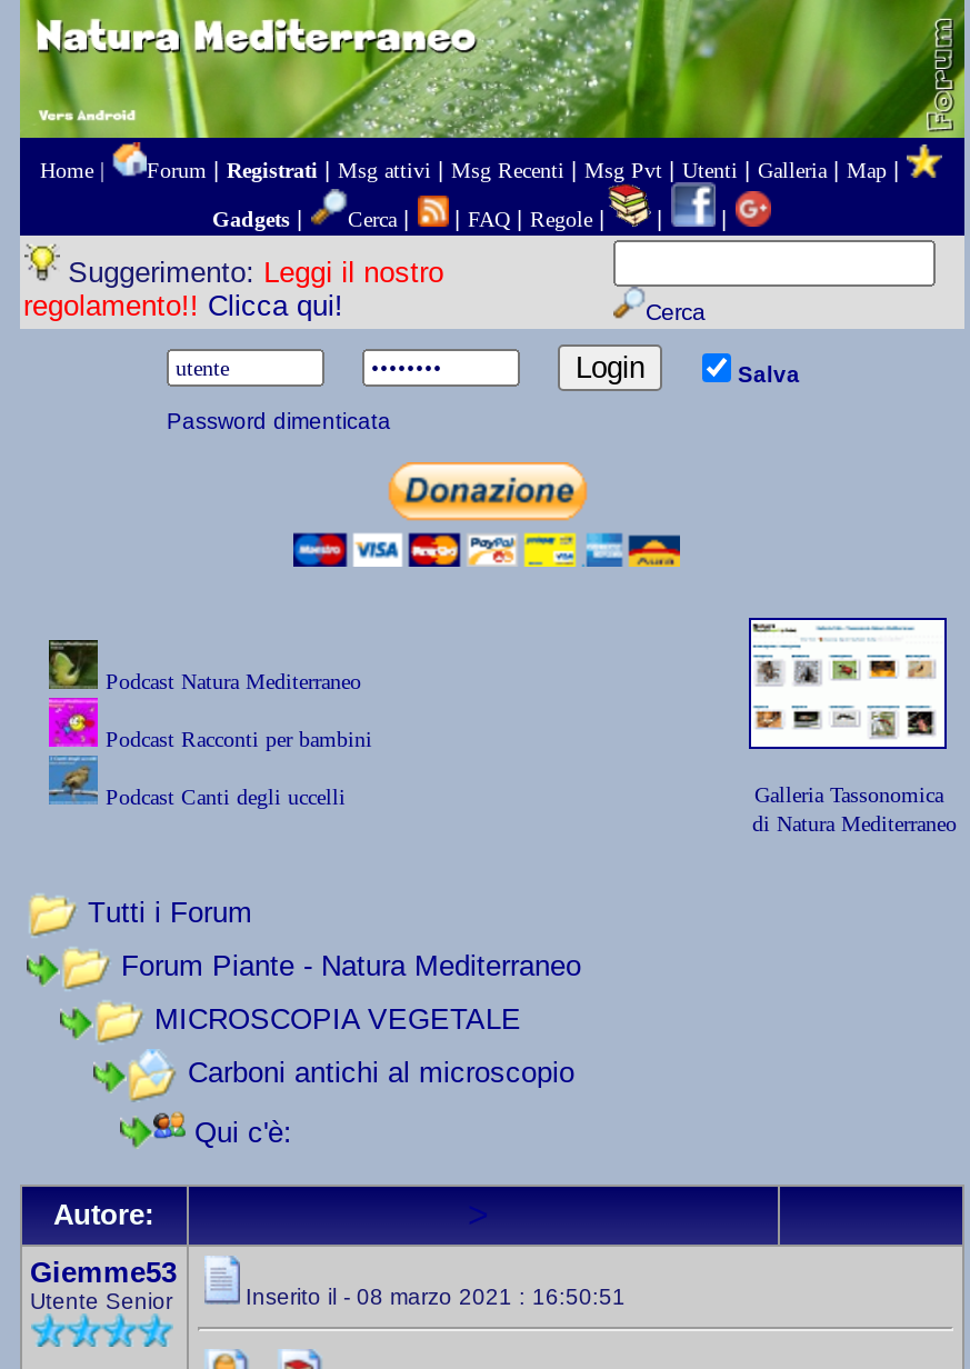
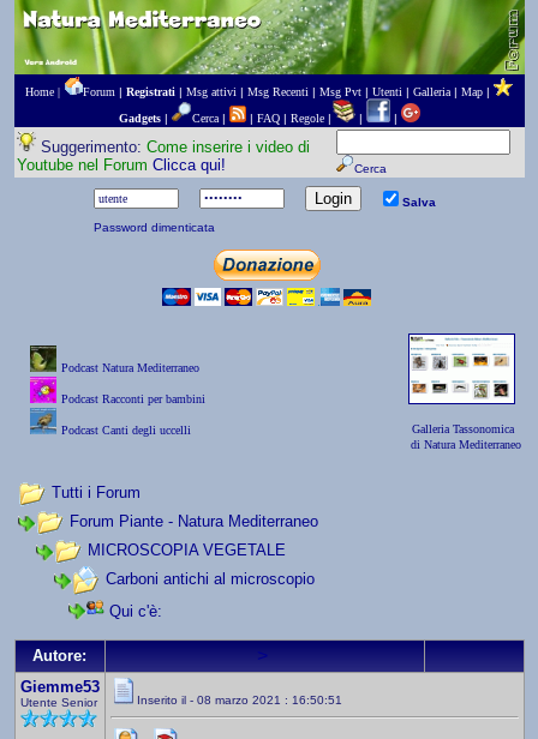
- Suggerimento: Leggi il nostro
- regolamento!! Clicca qui!
+ Suggerimento: Come inserire i video di
+ Youtube nel Forum Clicca qui!
